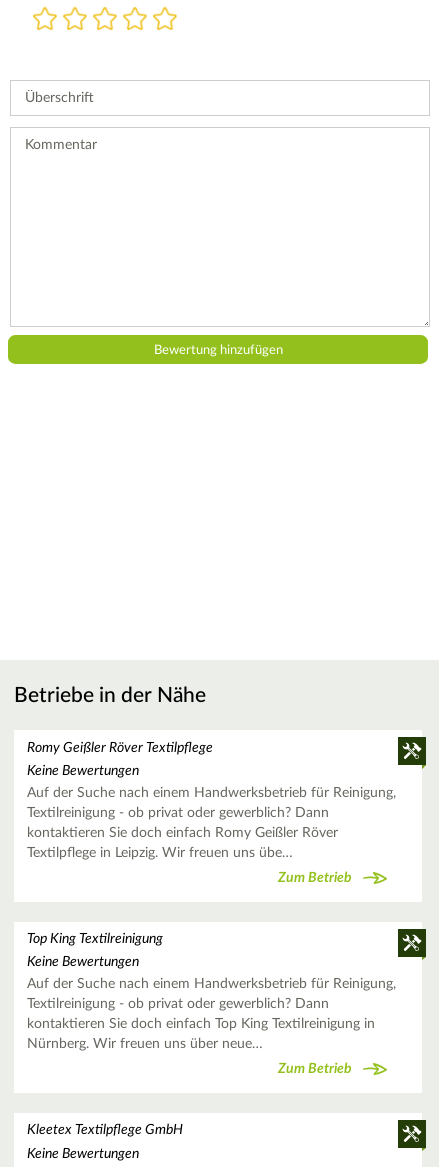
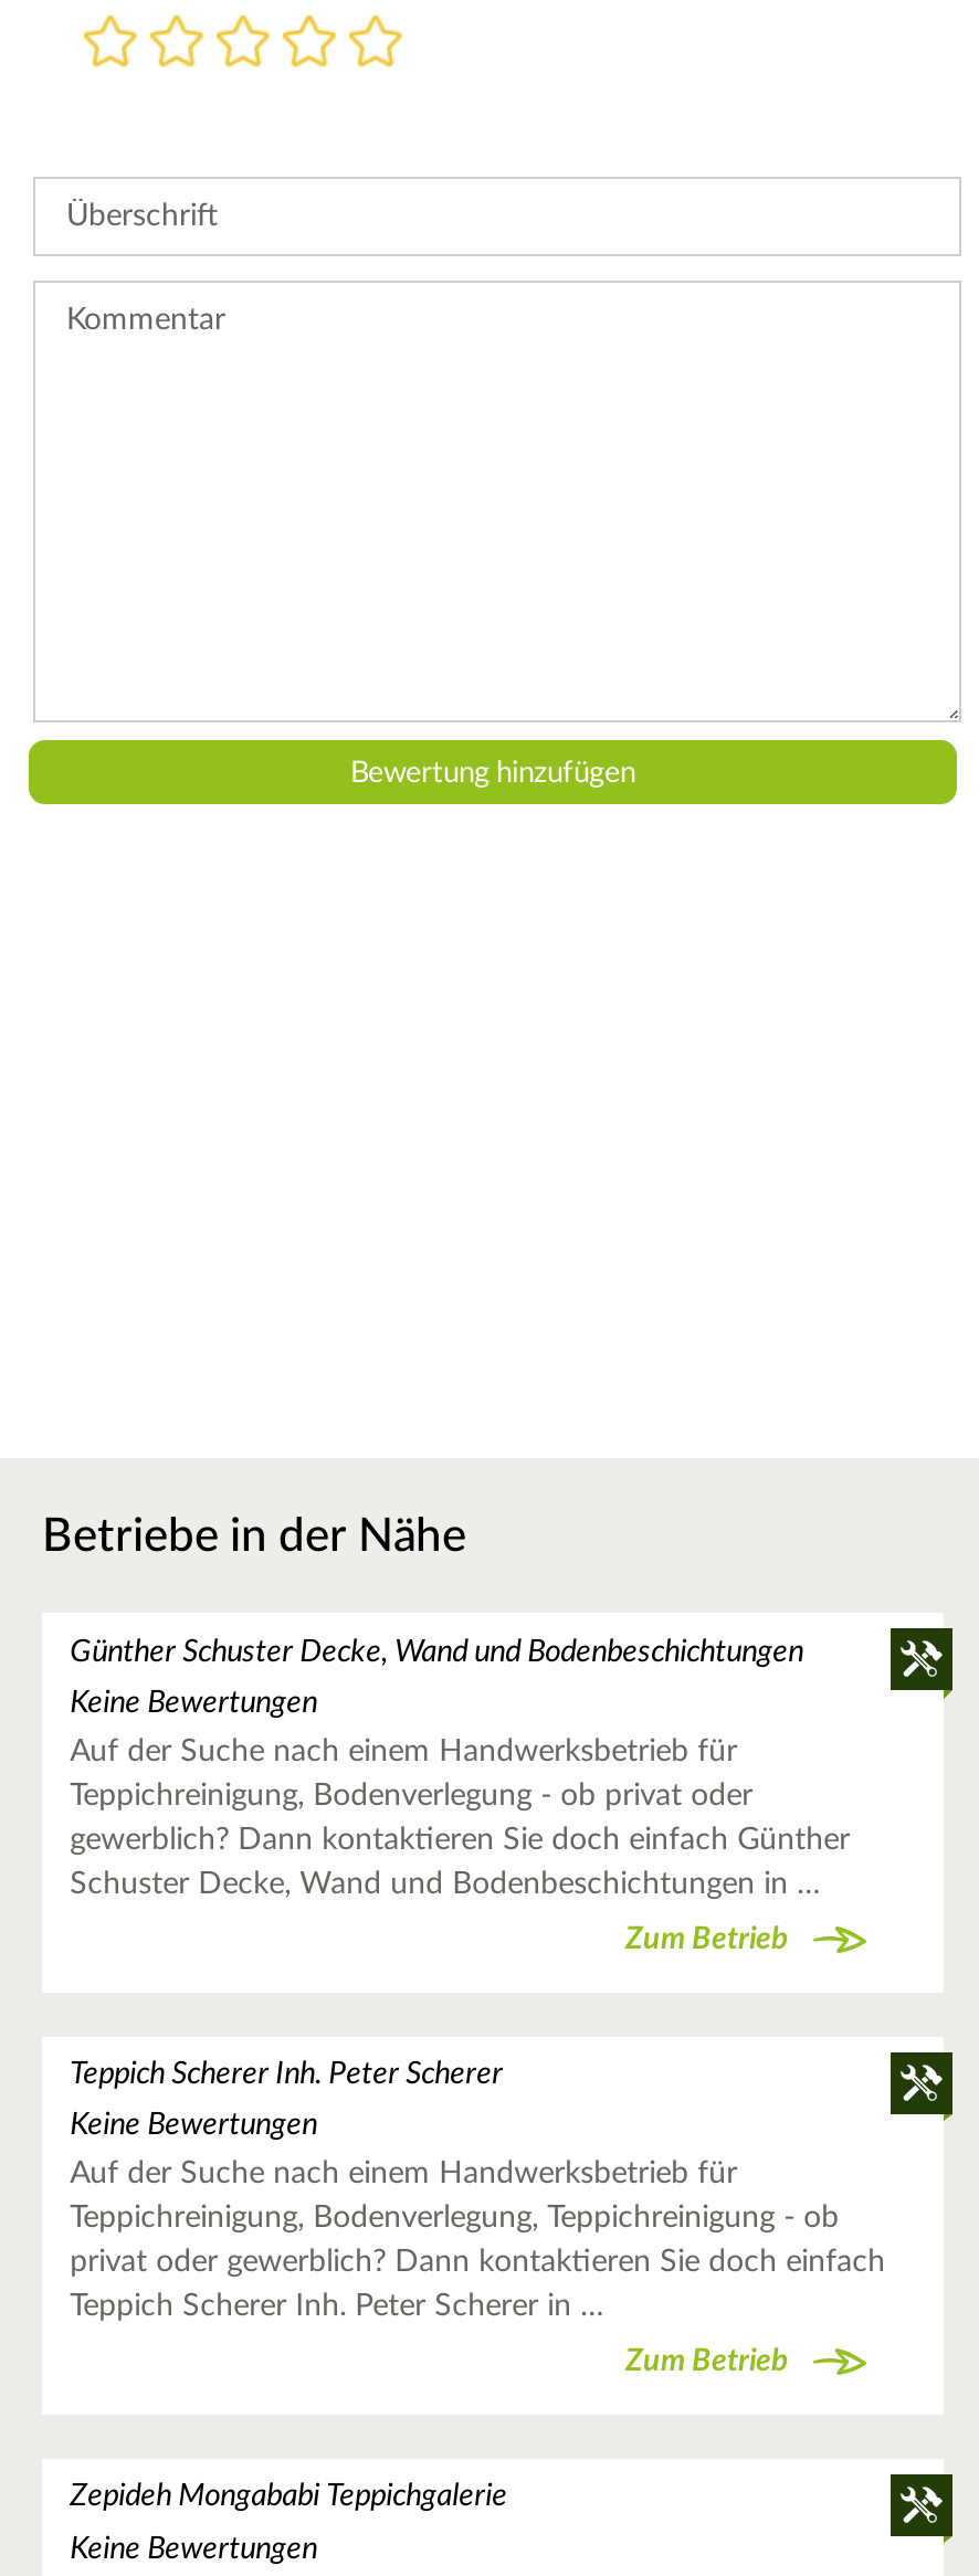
- Romy Geißler Röver Textilpflege
+ Günther Schuster Decke, Wand und Bodenbeschichtungen

- Auf der Suche nach einem Handwerksbetrieb für Reinigung,
- Textilreinigung - ob privat oder gewerblich? Dann
- kontaktieren Sie doch einfach Romy Geißler Röver
- Textilpflege in Leipzig. Wir freuen uns übe…
+ Auf der Suche nach einem Handwerksbetrieb für
+ Teppichreinigung, Bodenverlegung - ob privat oder
+ gewerblich? Dann kontaktieren Sie doch einfach Günther
+ Schuster Decke, Wand und Bodenbeschichtungen in …

- Top King Textilreinigung
+ Teppich Scherer Inh. Peter Scherer

- Auf der Suche nach einem Handwerksbetrieb für Reinigung,
- Textilreinigung - ob privat oder gewerblich? Dann
- kontaktieren Sie doch einfach Top King Textilreinigung in
- Nürnberg. Wir freuen uns über neue…
+ Auf der Suche nach einem Handwerksbetrieb für
+ Teppichreinigung, Bodenverlegung, Teppichreinigung - ob
+ privat oder gewerblich? Dann kontaktieren Sie doch einfach
+ Teppich Scherer Inh. Peter Scherer in …

- Kleetex Textilpflege GmbH
+ Zepideh Mongababi Teppichgalerie
